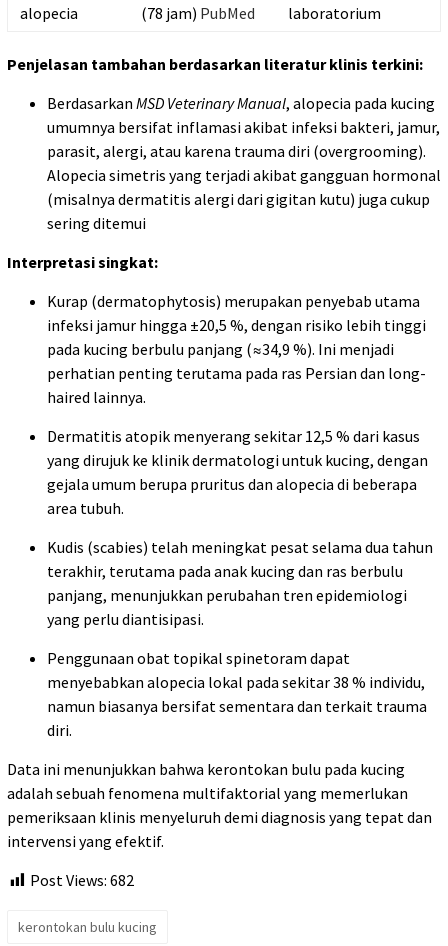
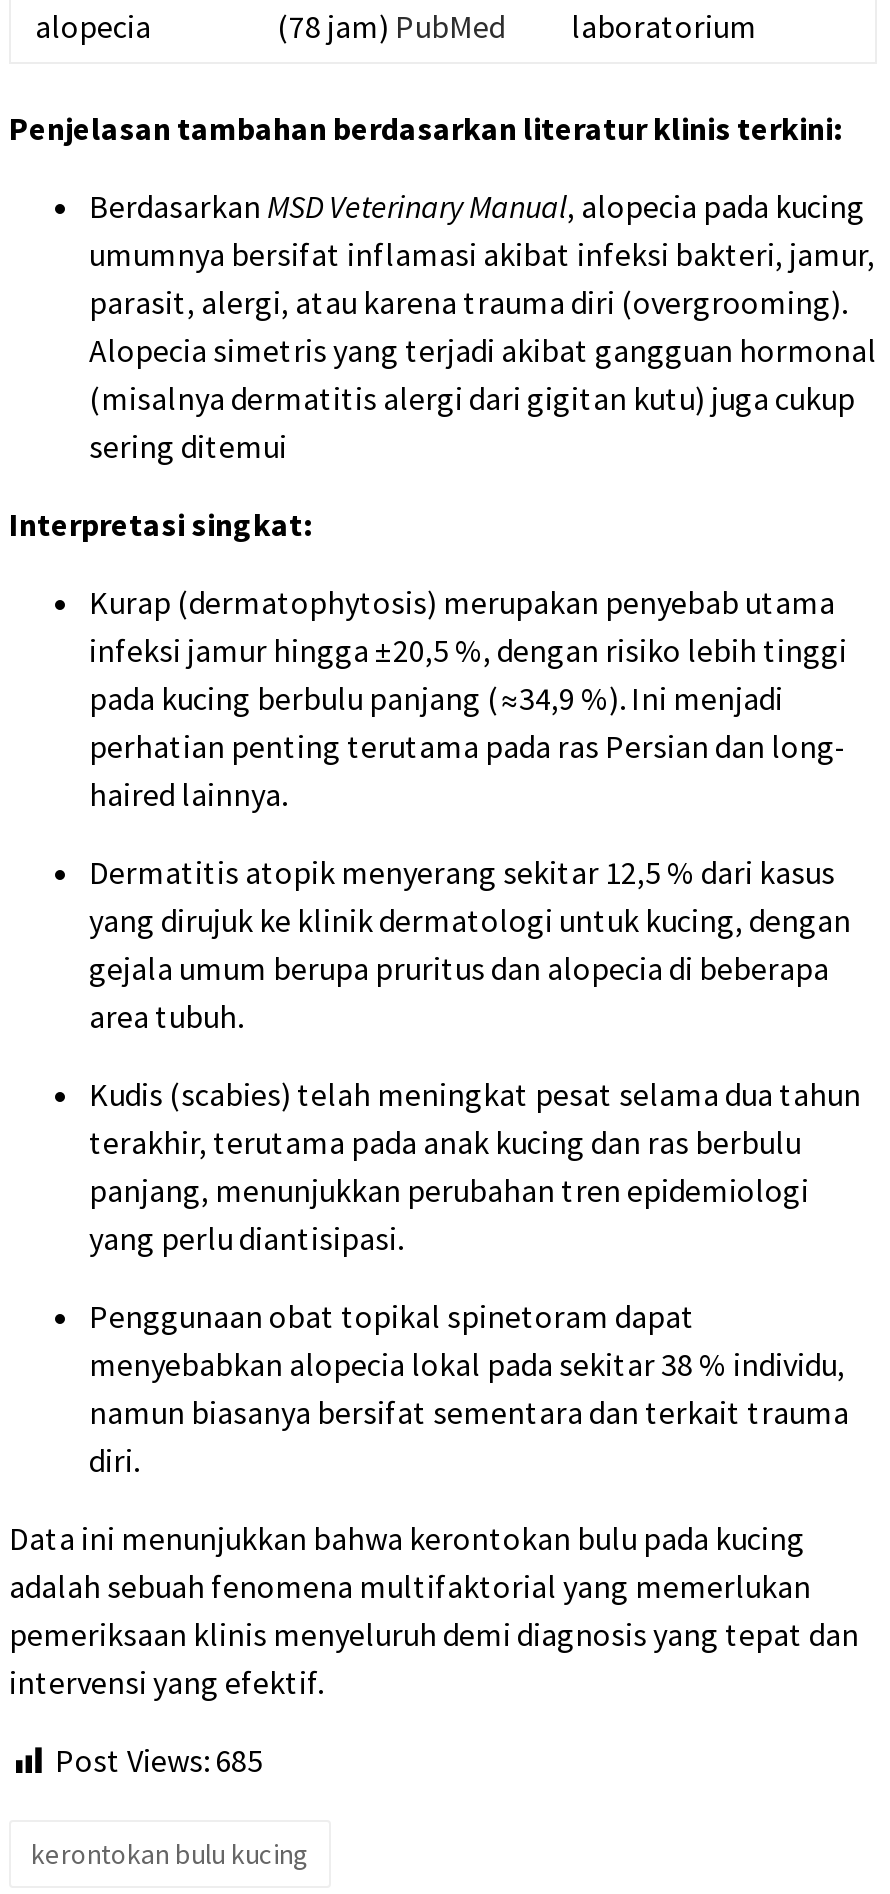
- Post Views: 682
+ Post Views: 685
